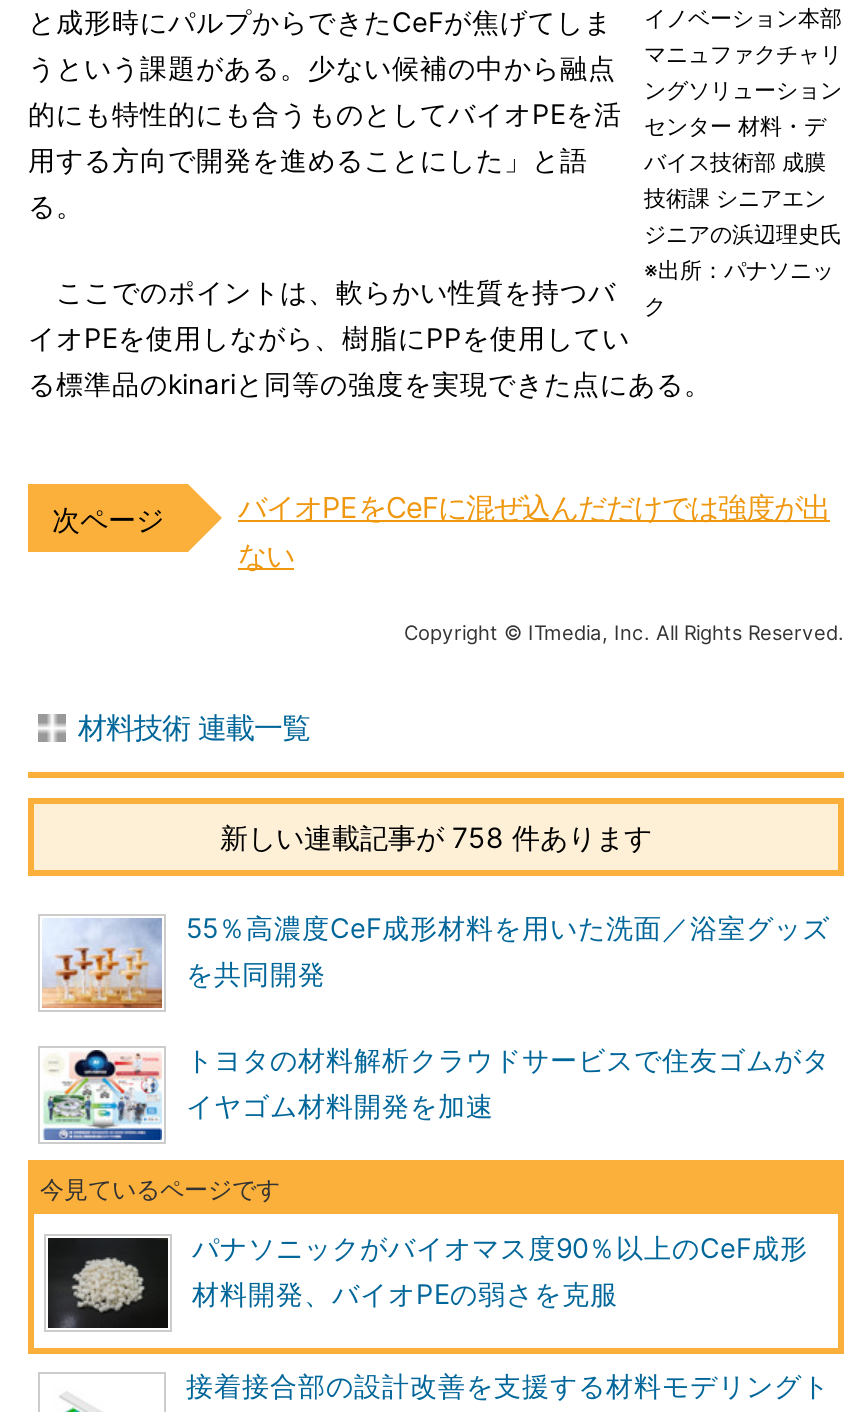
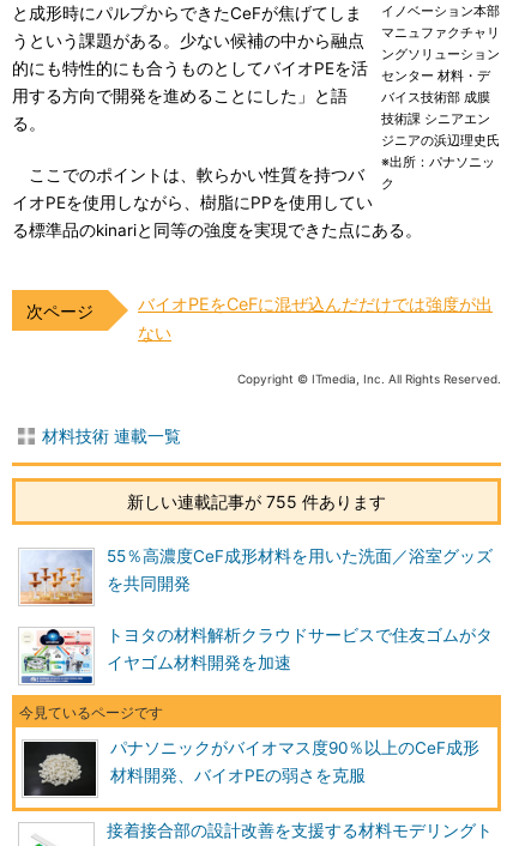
- 新しい連載記事が 758 件あります
+ 新しい連載記事が 755 件あります
